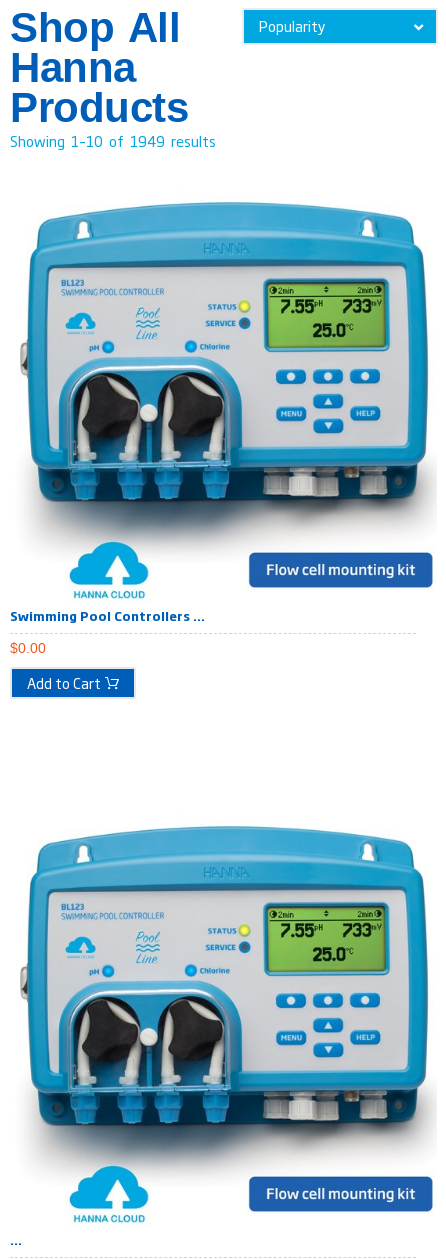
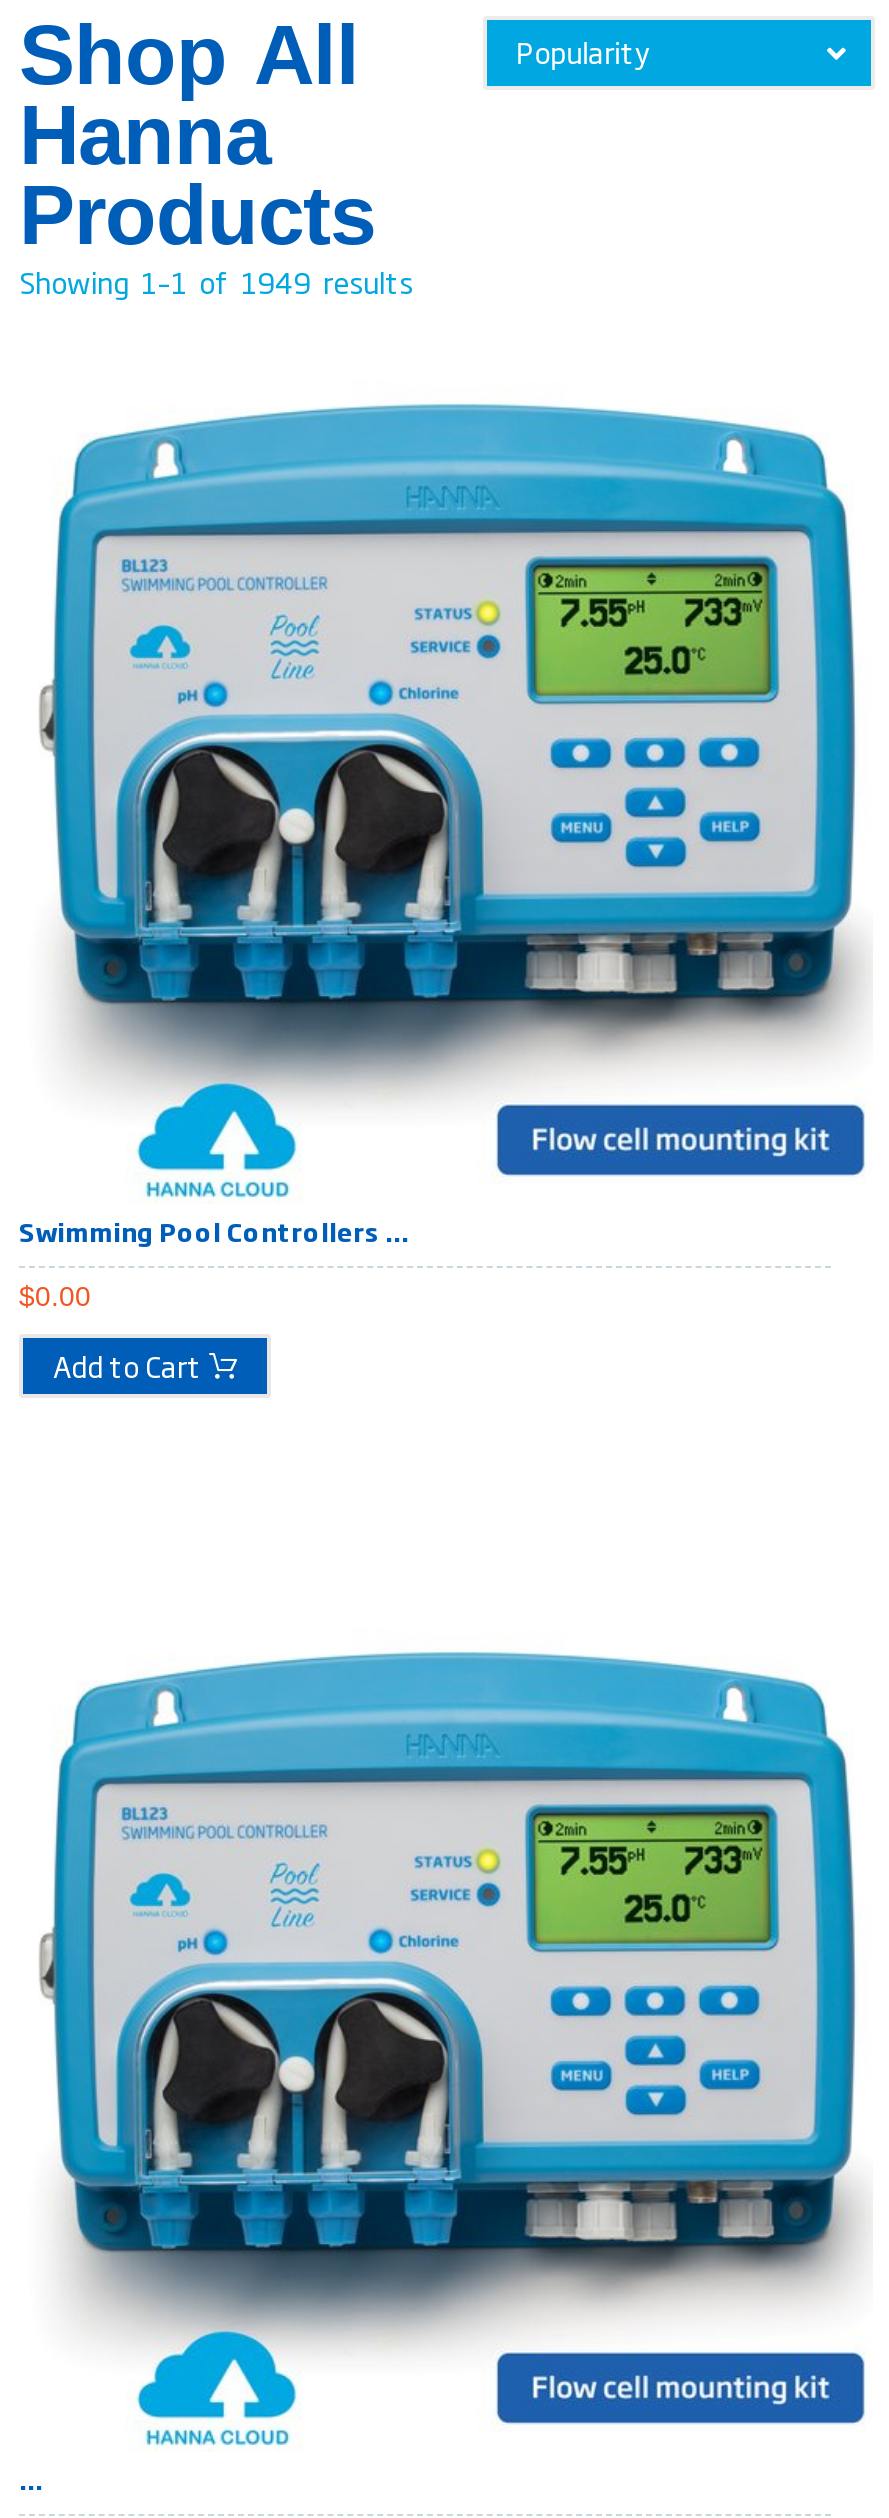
- Showing 1–10 of 1949 results
+ Showing 1–1 of 1949 results
